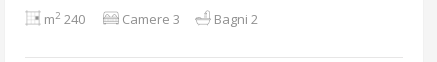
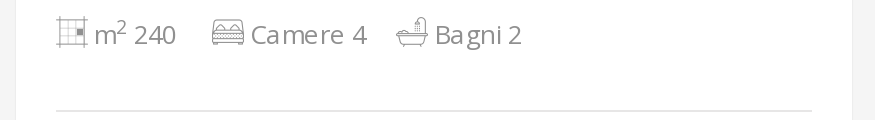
- m2 240 Camere 3 Bagni 2
+ m2 240 Camere 4 Bagni 2
